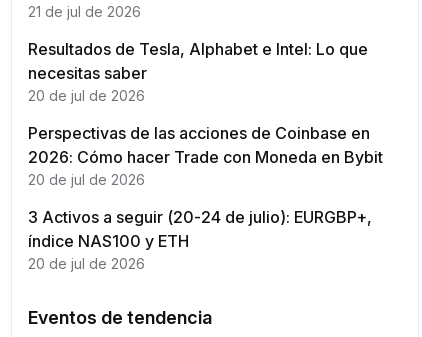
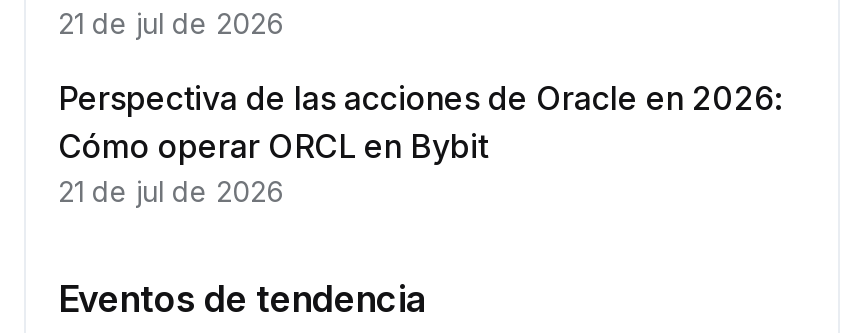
- Resultados de Tesla, Alphabet e Intel: Lo que
- necesitas saber
- 20 de jul de 2026
- Perspectivas de las acciones de Coinbase en
- 2026: Cómo hacer Trade con Moneda en Bybit
- 20 de jul de 2026
- 3 Activos a seguir (20-24 de julio): EURGBP+,
- índice NAS100 y ETH
- 20 de jul de 2026
+ Perspectiva de las acciones de Oracle en 2026:
+ Cómo operar ORCL en Bybit
+ 21 de jul de 2026
